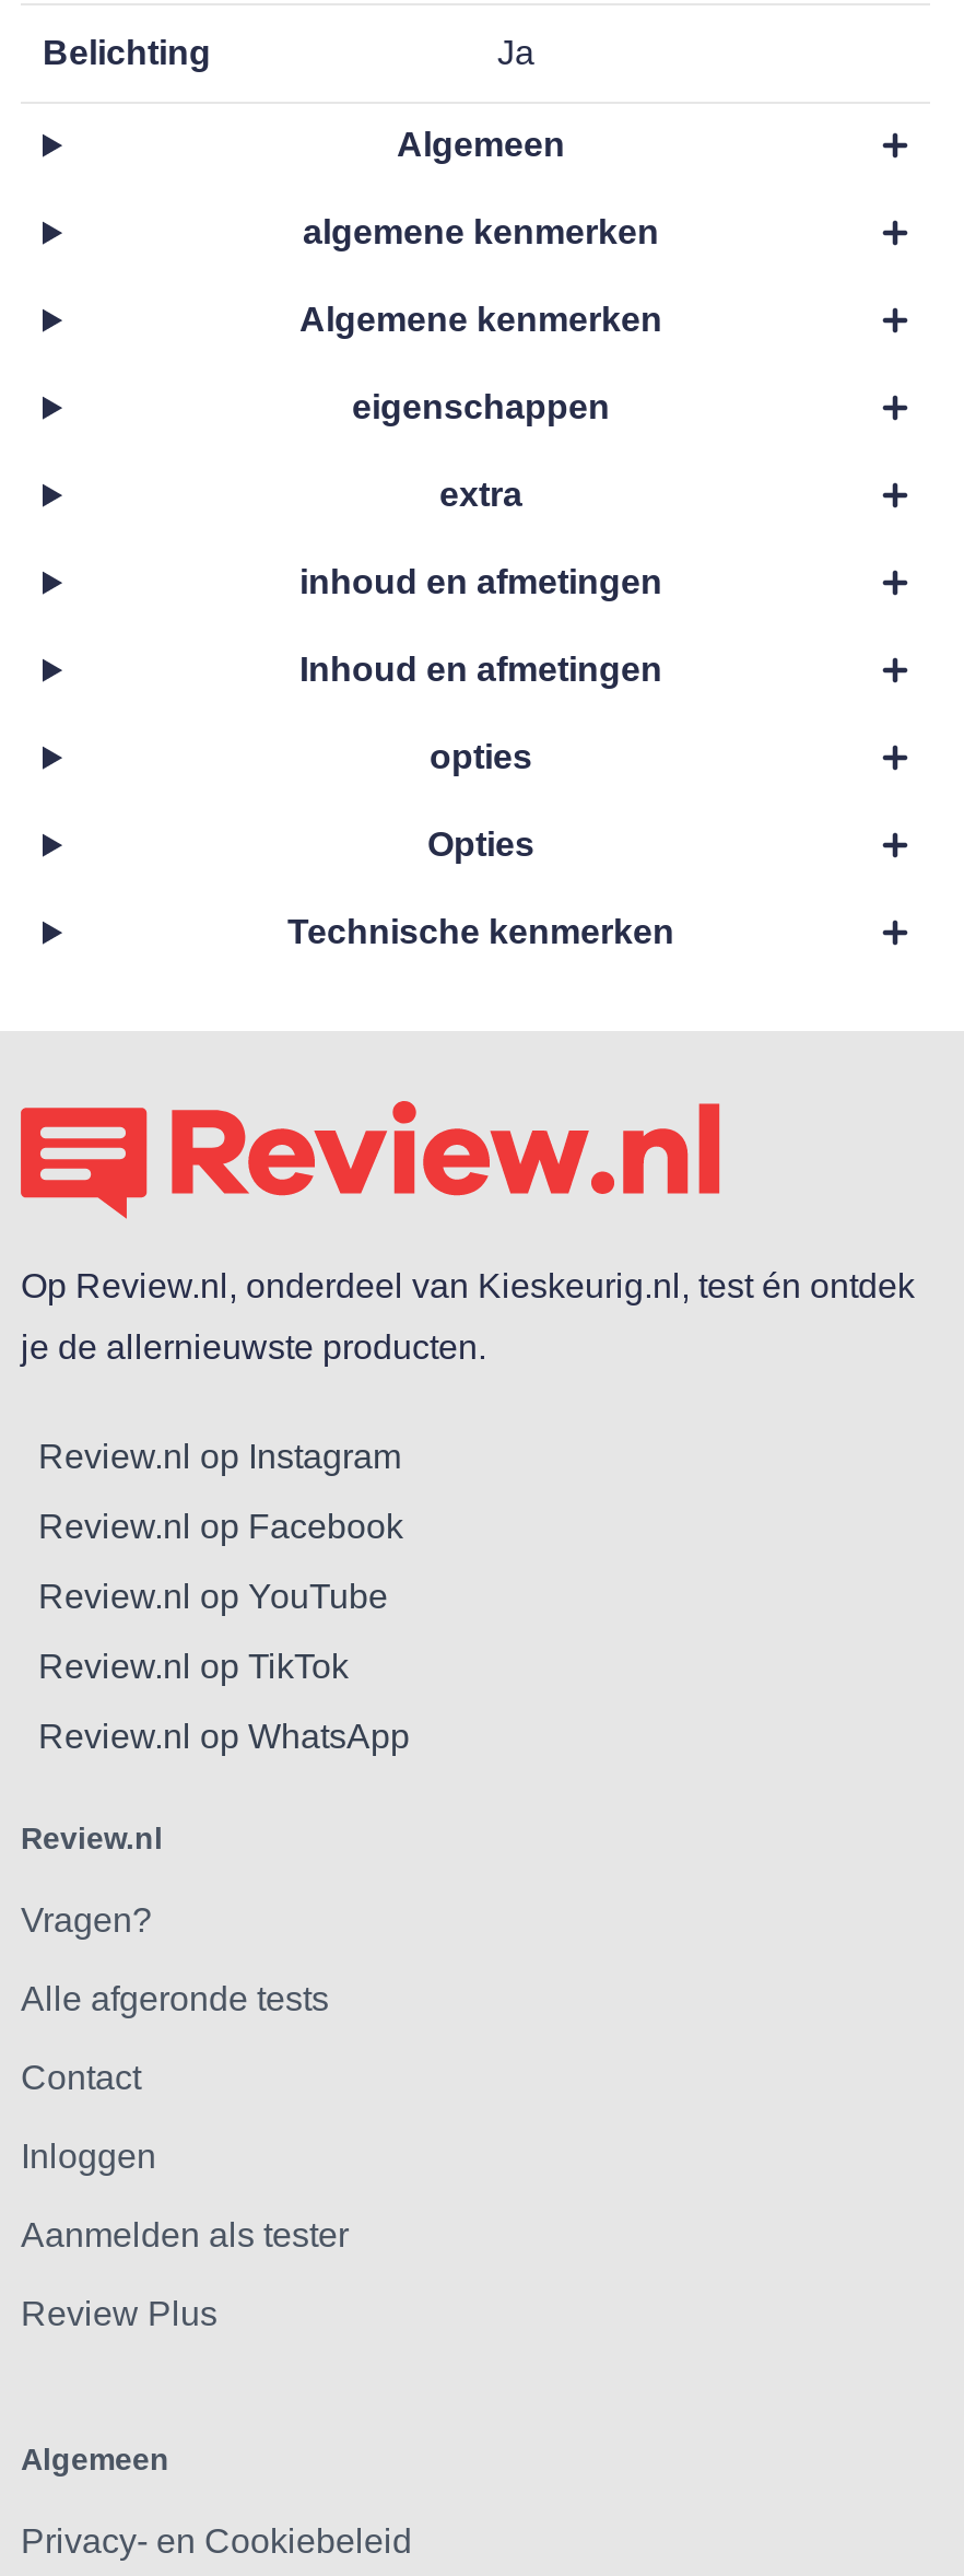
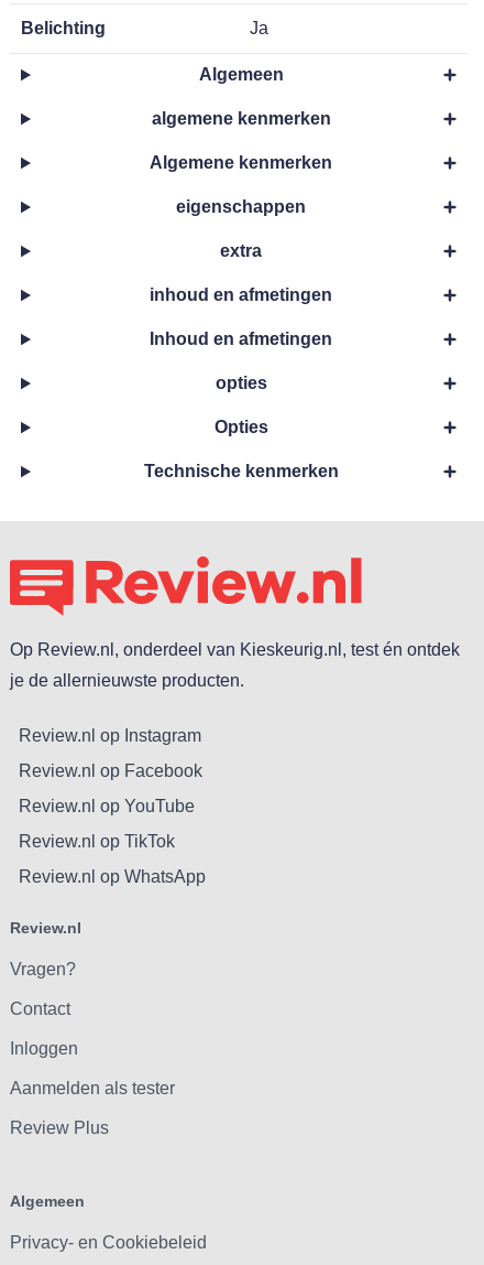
- Alle afgeronde tests
